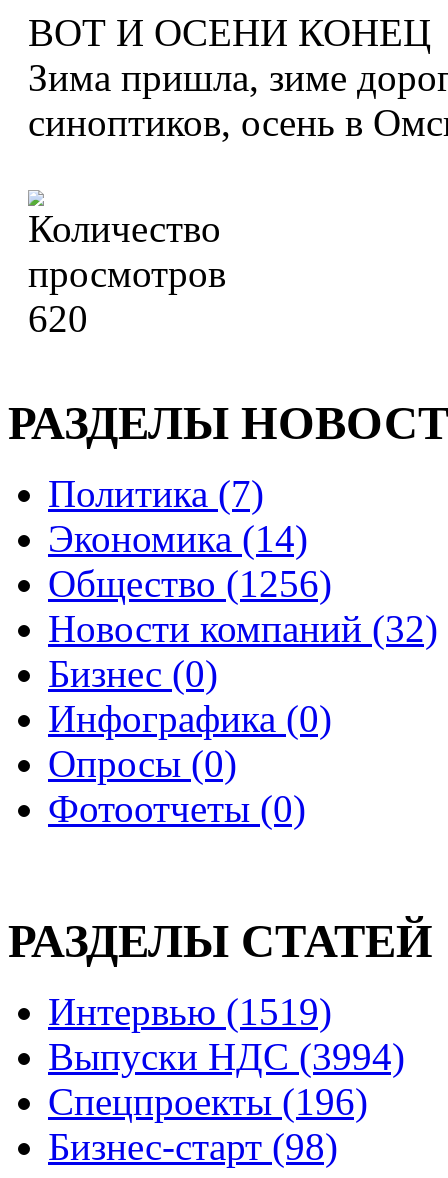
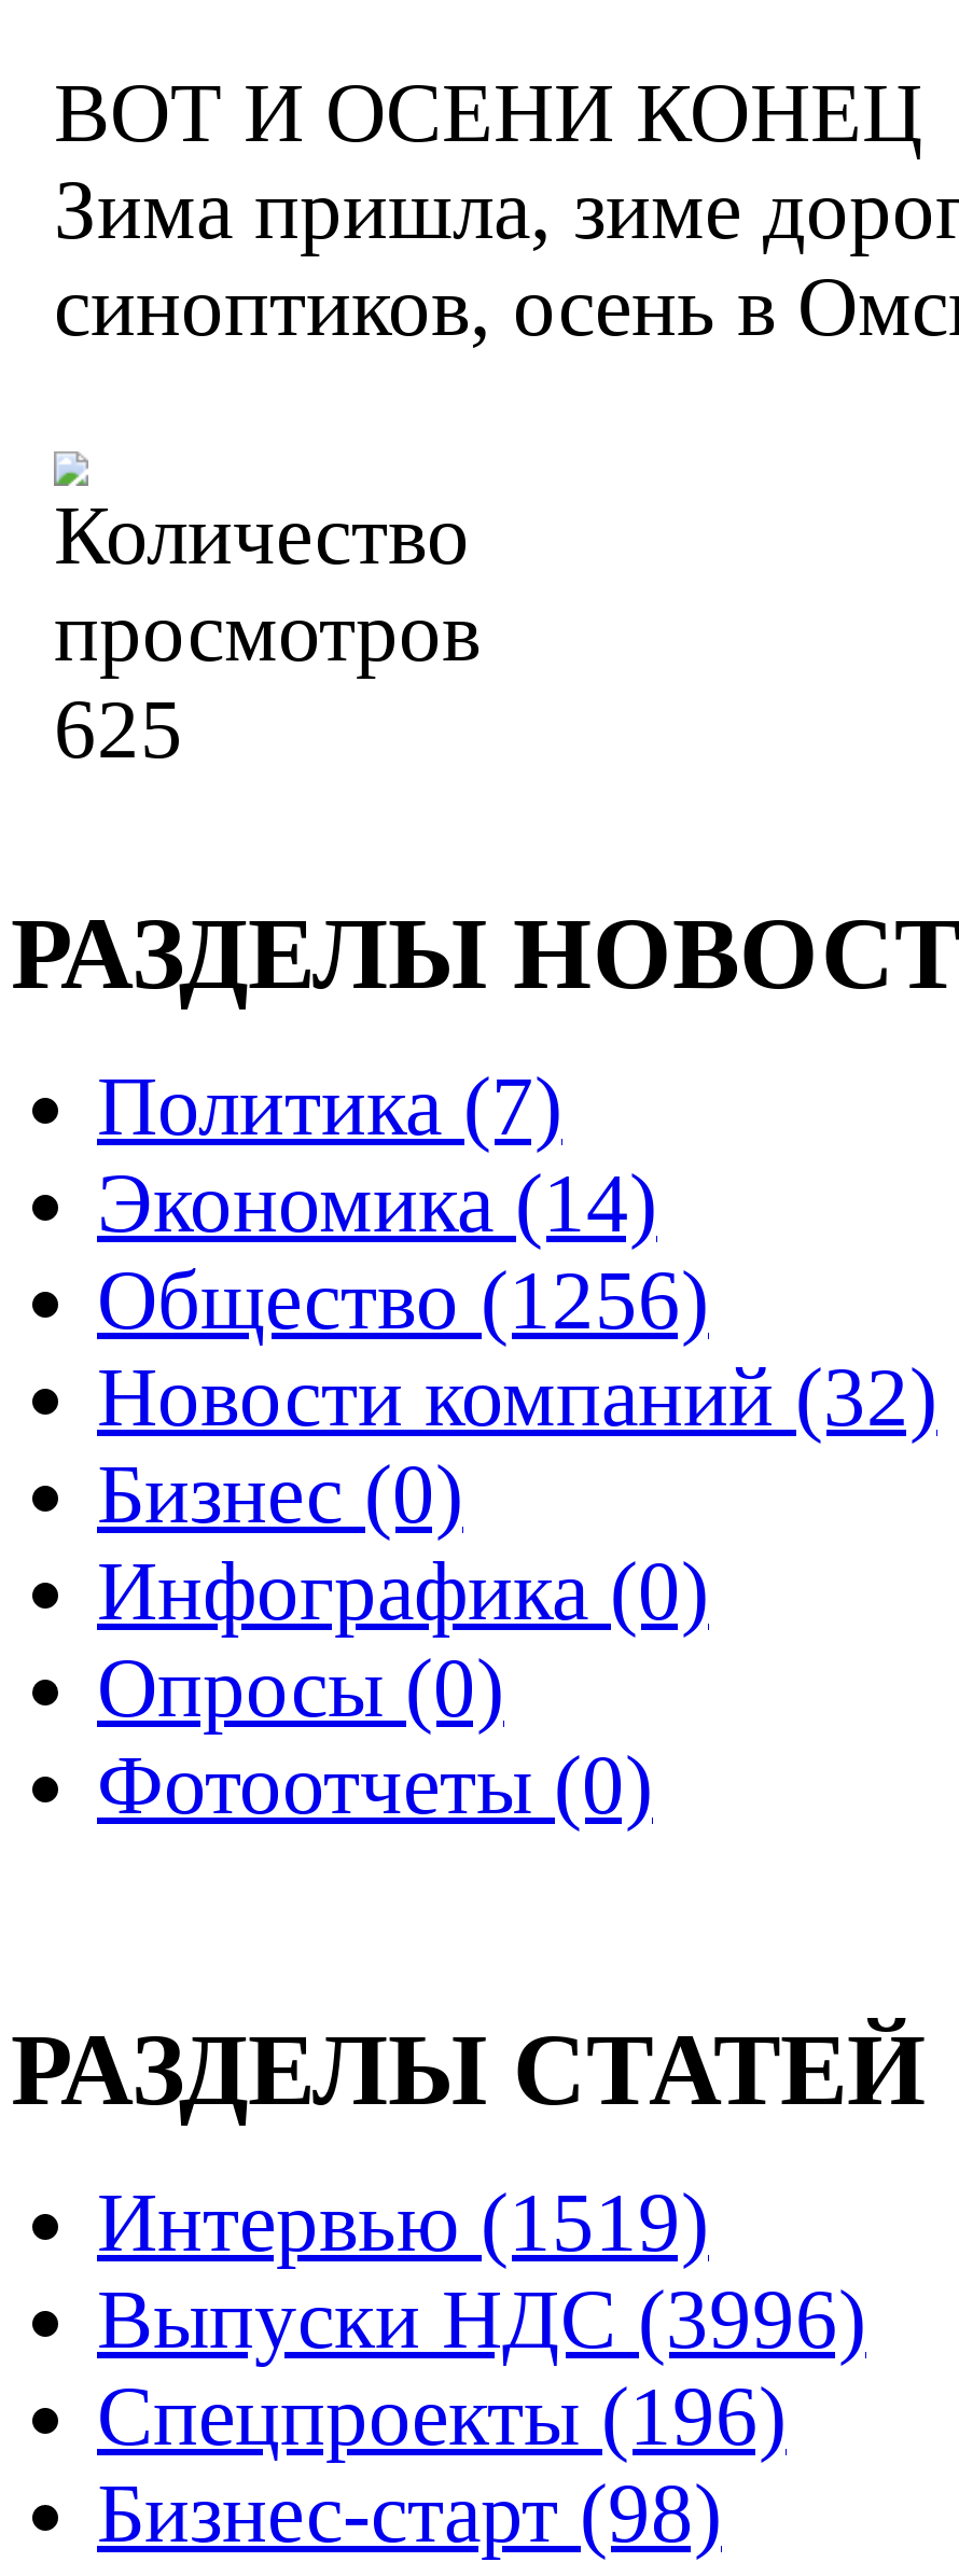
- 620
+ 625

- Выпуски НДС (3994)
+ Выпуски НДС (3996)
